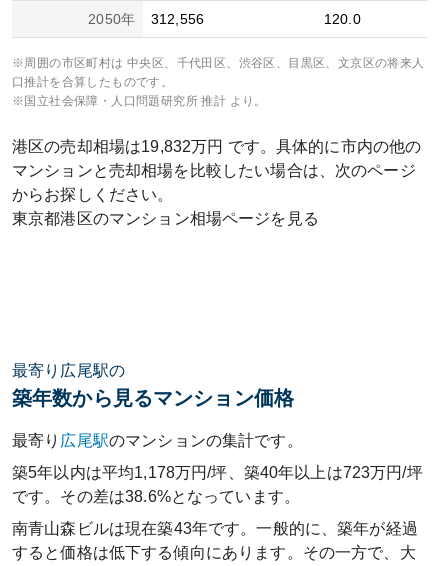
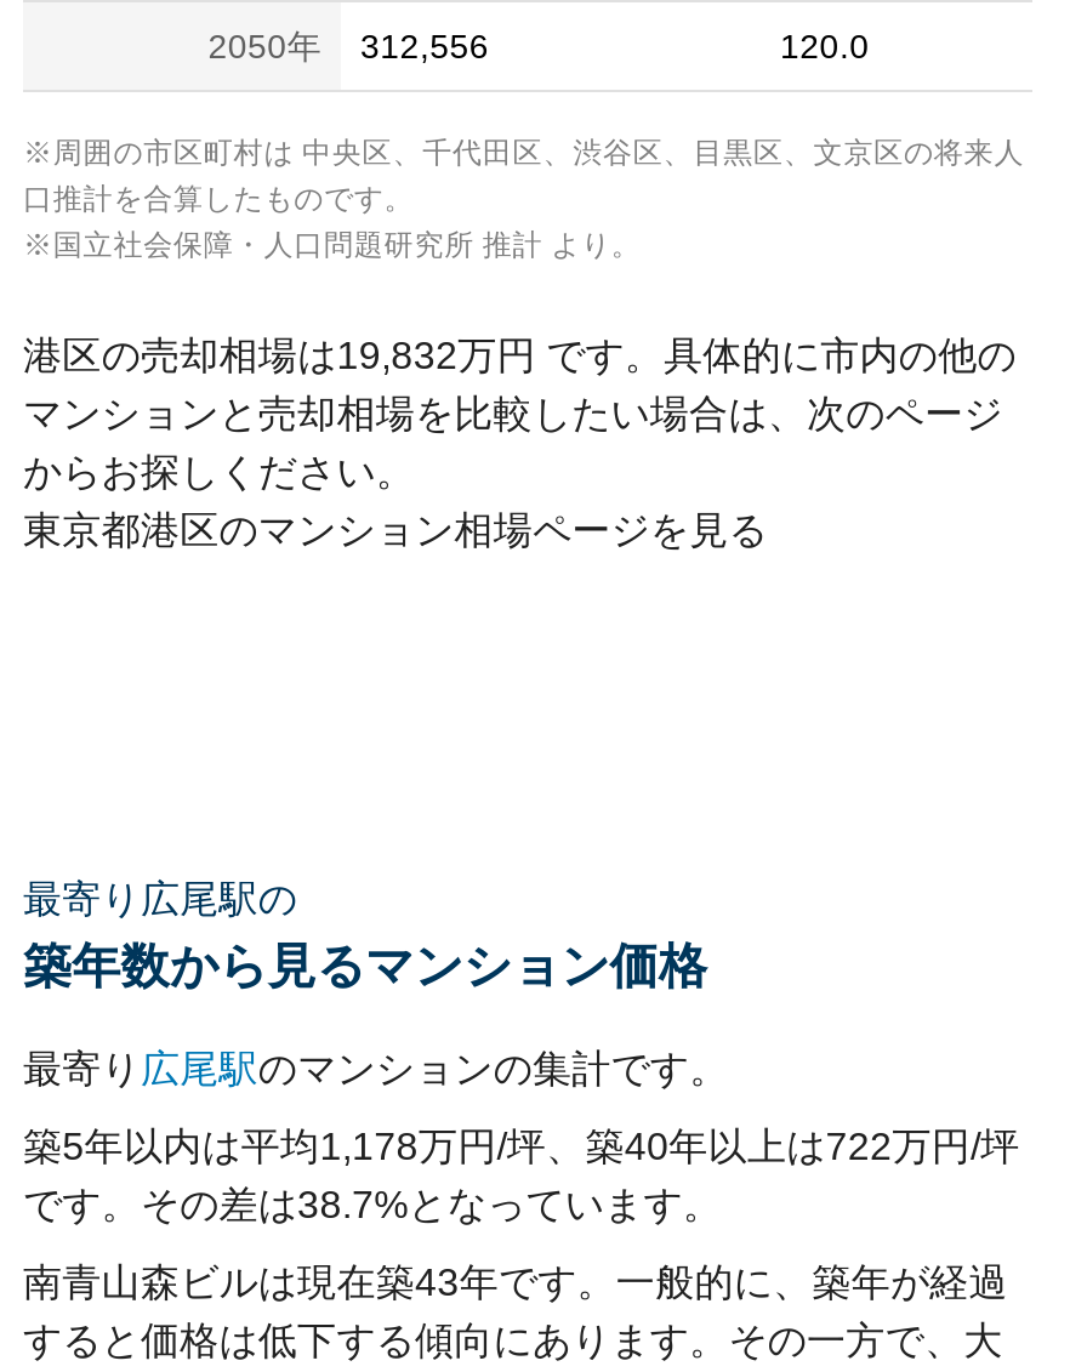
- 築5年以内は平均1,178万円/坪、築40年以上は723万円/坪
+ 築5年以内は平均1,178万円/坪、築40年以上は722万円/坪

- です。その差は38.6%となっています。
+ です。その差は38.7%となっています。
